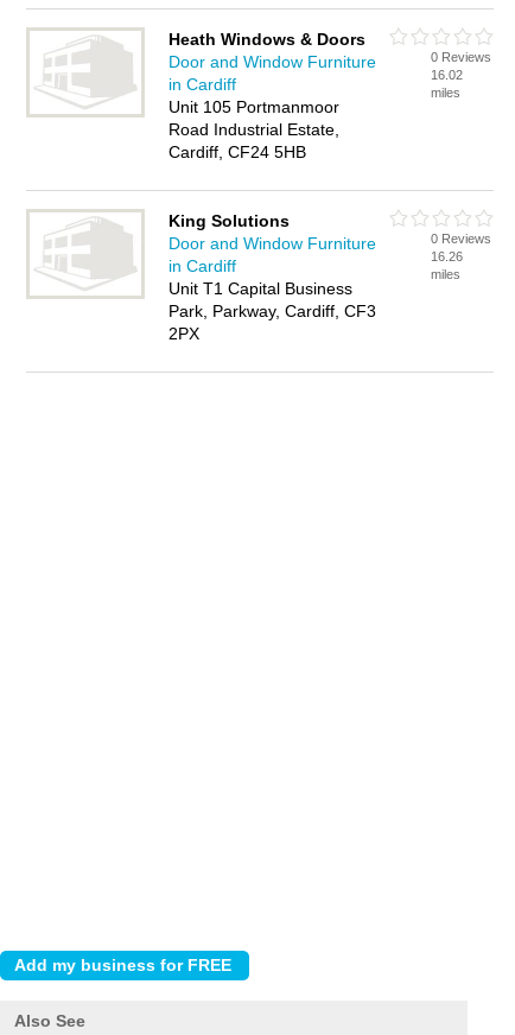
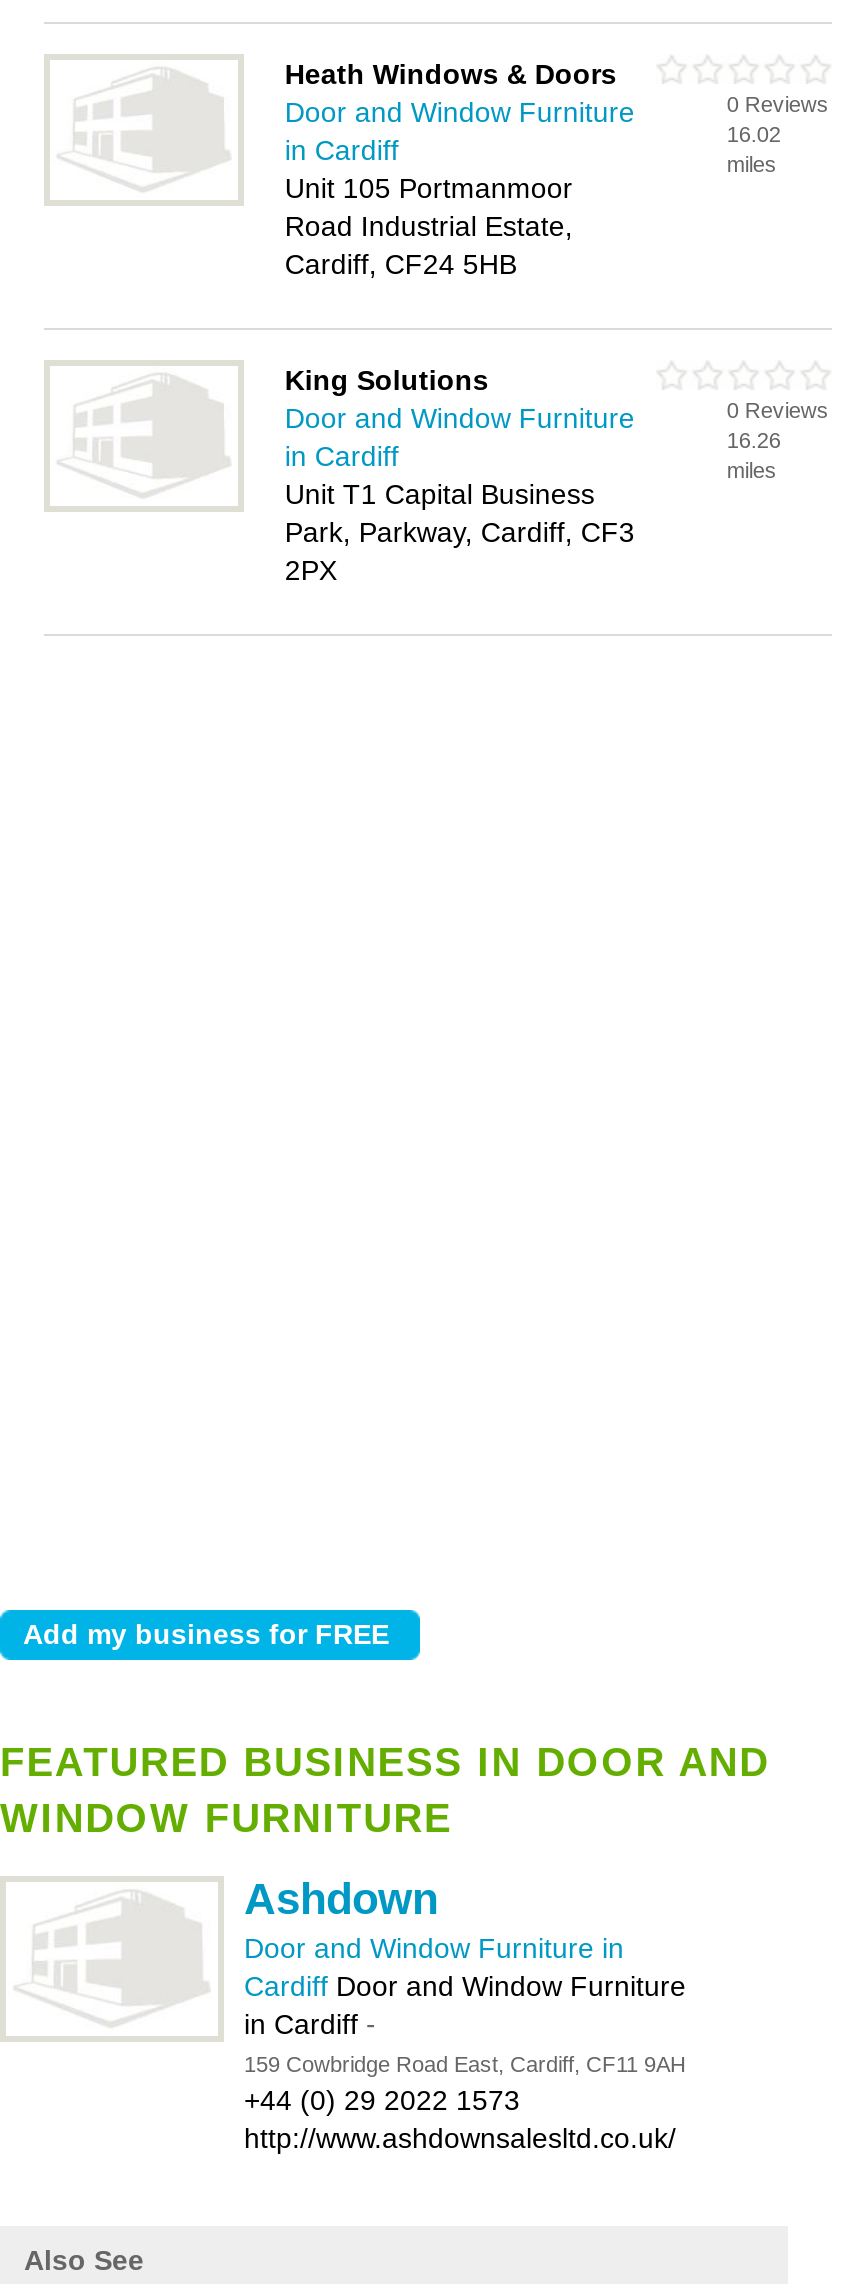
+ FEATURED BUSINESS IN DOOR AND
+ WINDOW FURNITURE
+ Ashdown
+ Door and Window Furniture in
+ Cardiff Door and Window Furniture
+ in Cardiff -
+ 159 Cowbridge Road East, Cardiff, CF11 9AH
+ +44 (0) 29 2022 1573
+ http://www.ashdownsalesltd.co.uk/
